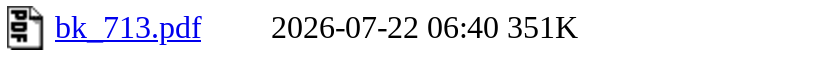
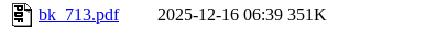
- 2026-07-22 06:40 351K
+ 2025-12-16 06:39 351K
